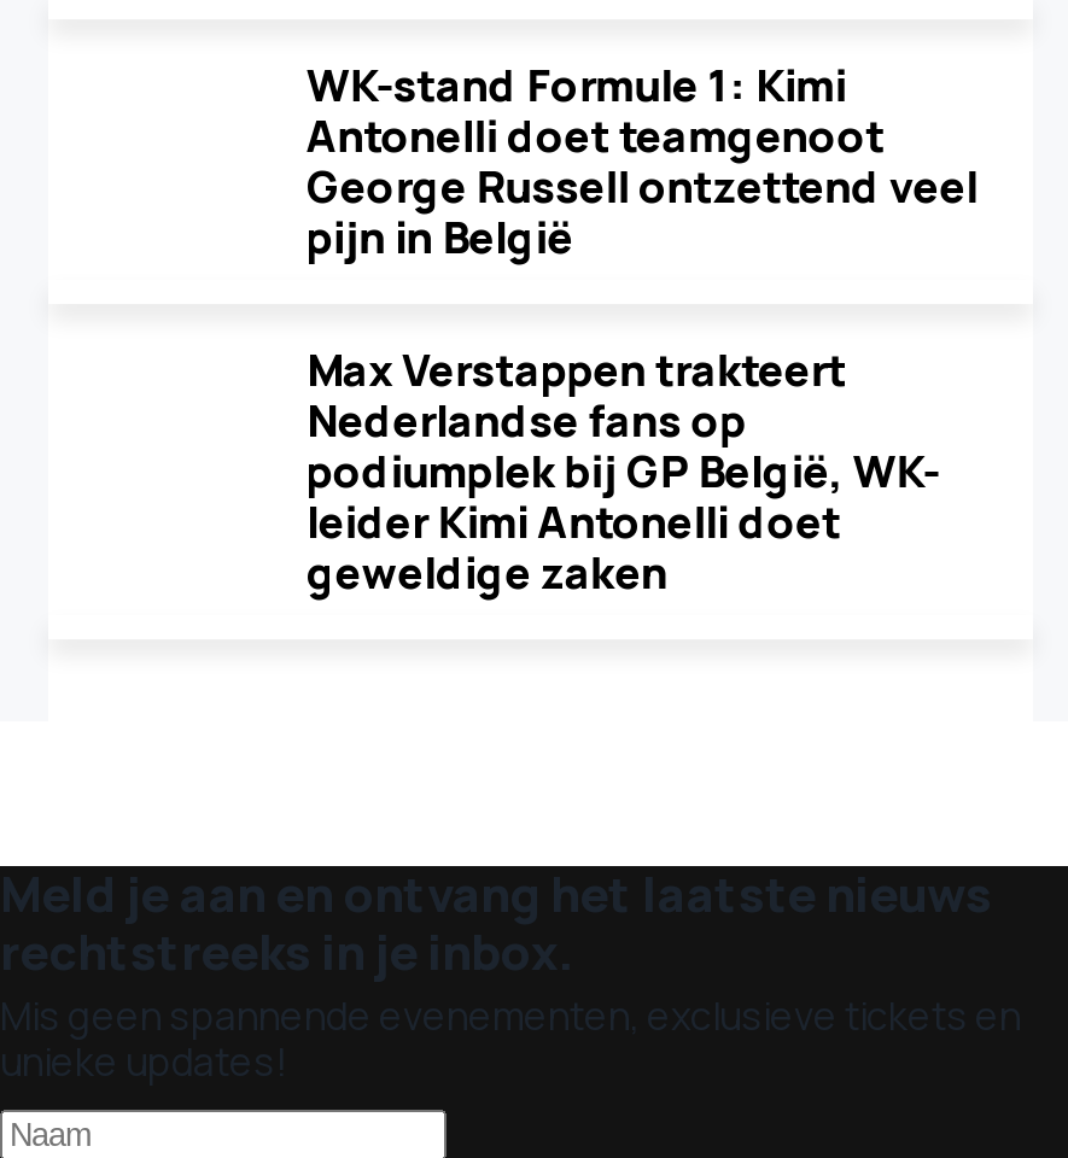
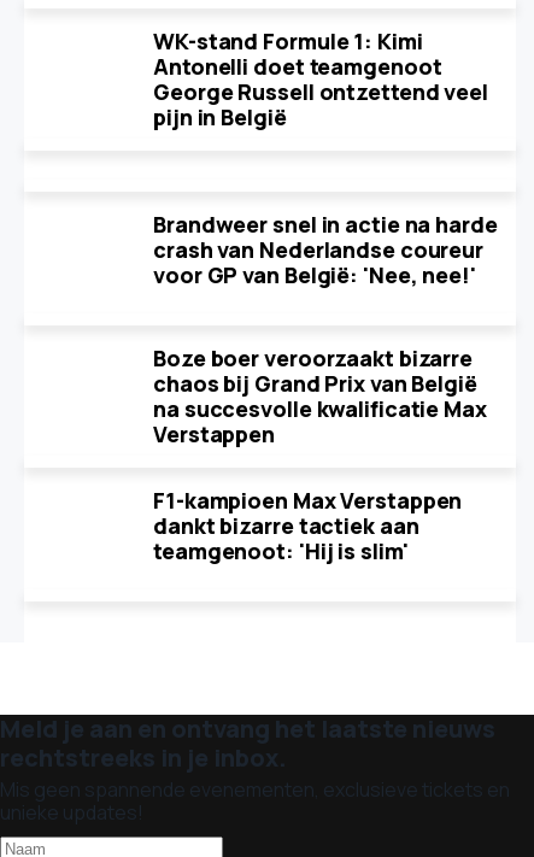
- Max Verstappen trakteert
- Nederlandse fans op
- podiumplek bij GP België, WK-
- leider Kimi Antonelli doet
- geweldige zaken
+ Brandweer snel in actie na harde
+ crash van Nederlandse coureur
+ voor GP van België: 'Nee, nee!'
+ Boze boer veroorzaakt bizarre
+ chaos bij Grand Prix van België
+ na succesvolle kwalificatie Max
+ Verstappen
+ F1-kampioen Max Verstappen
+ dankt bizarre tactiek aan
+ teamgenoot: 'Hij is slim'
